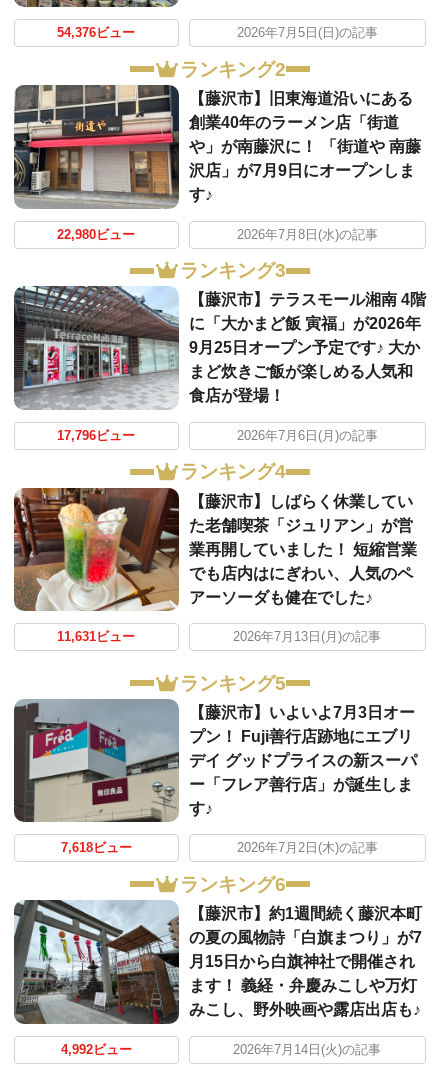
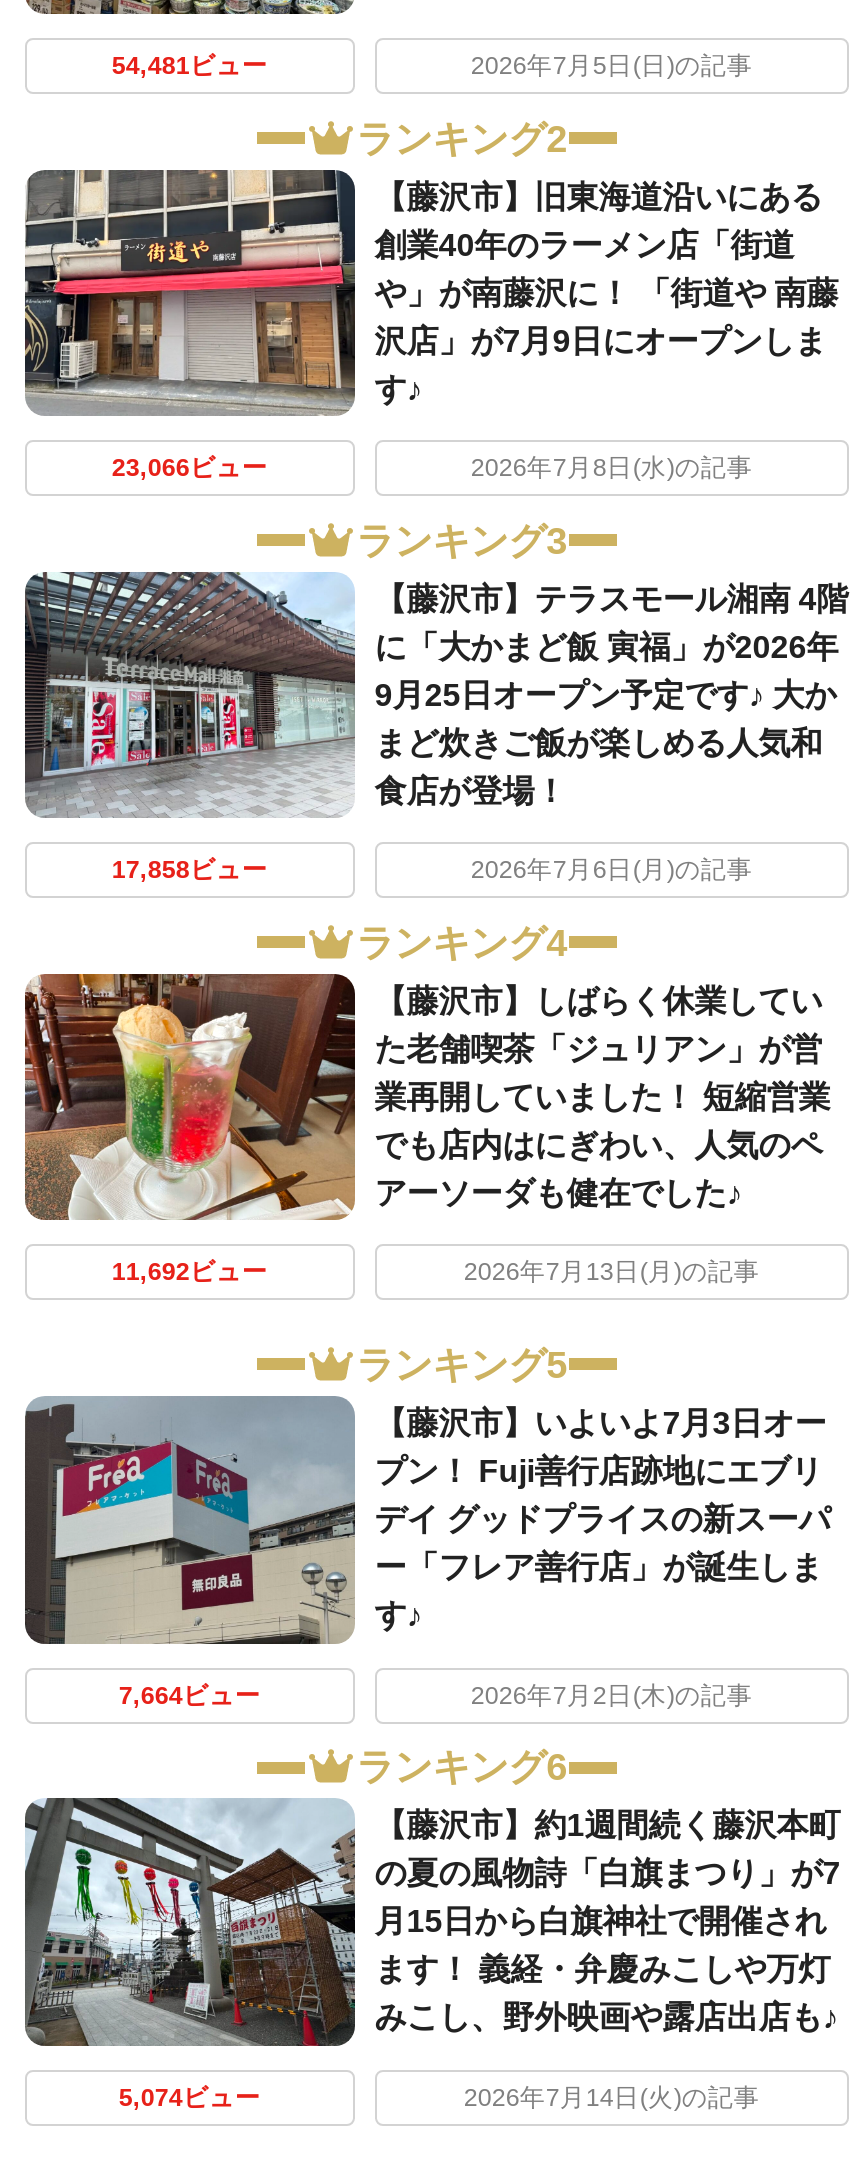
- 54,376ビュー
+ 54,481ビュー

- 22,980ビュー
+ 23,066ビュー

- 17,796ビュー
+ 17,858ビュー

- 11,631ビュー
+ 11,692ビュー

- 7,618ビュー
+ 7,664ビュー

- 4,992ビュー
+ 5,074ビュー
